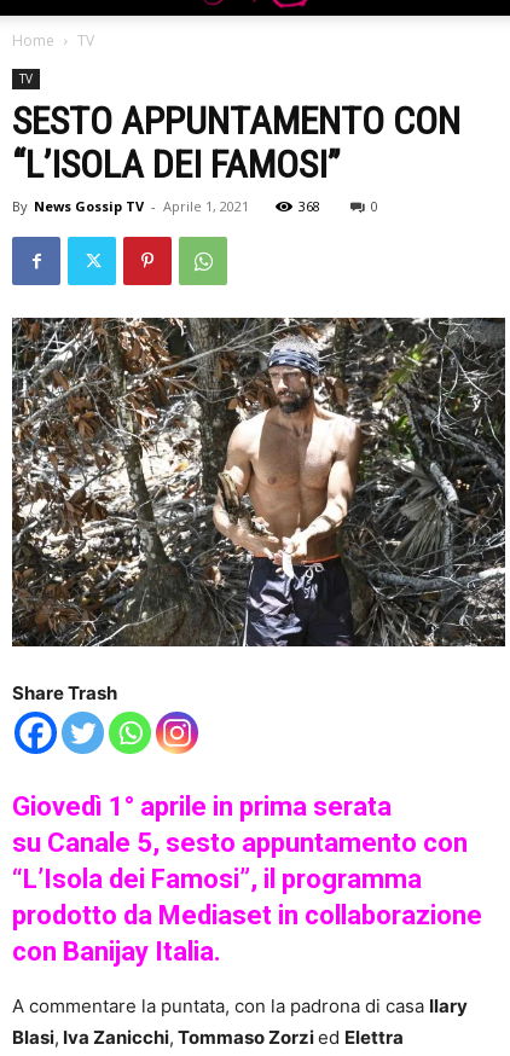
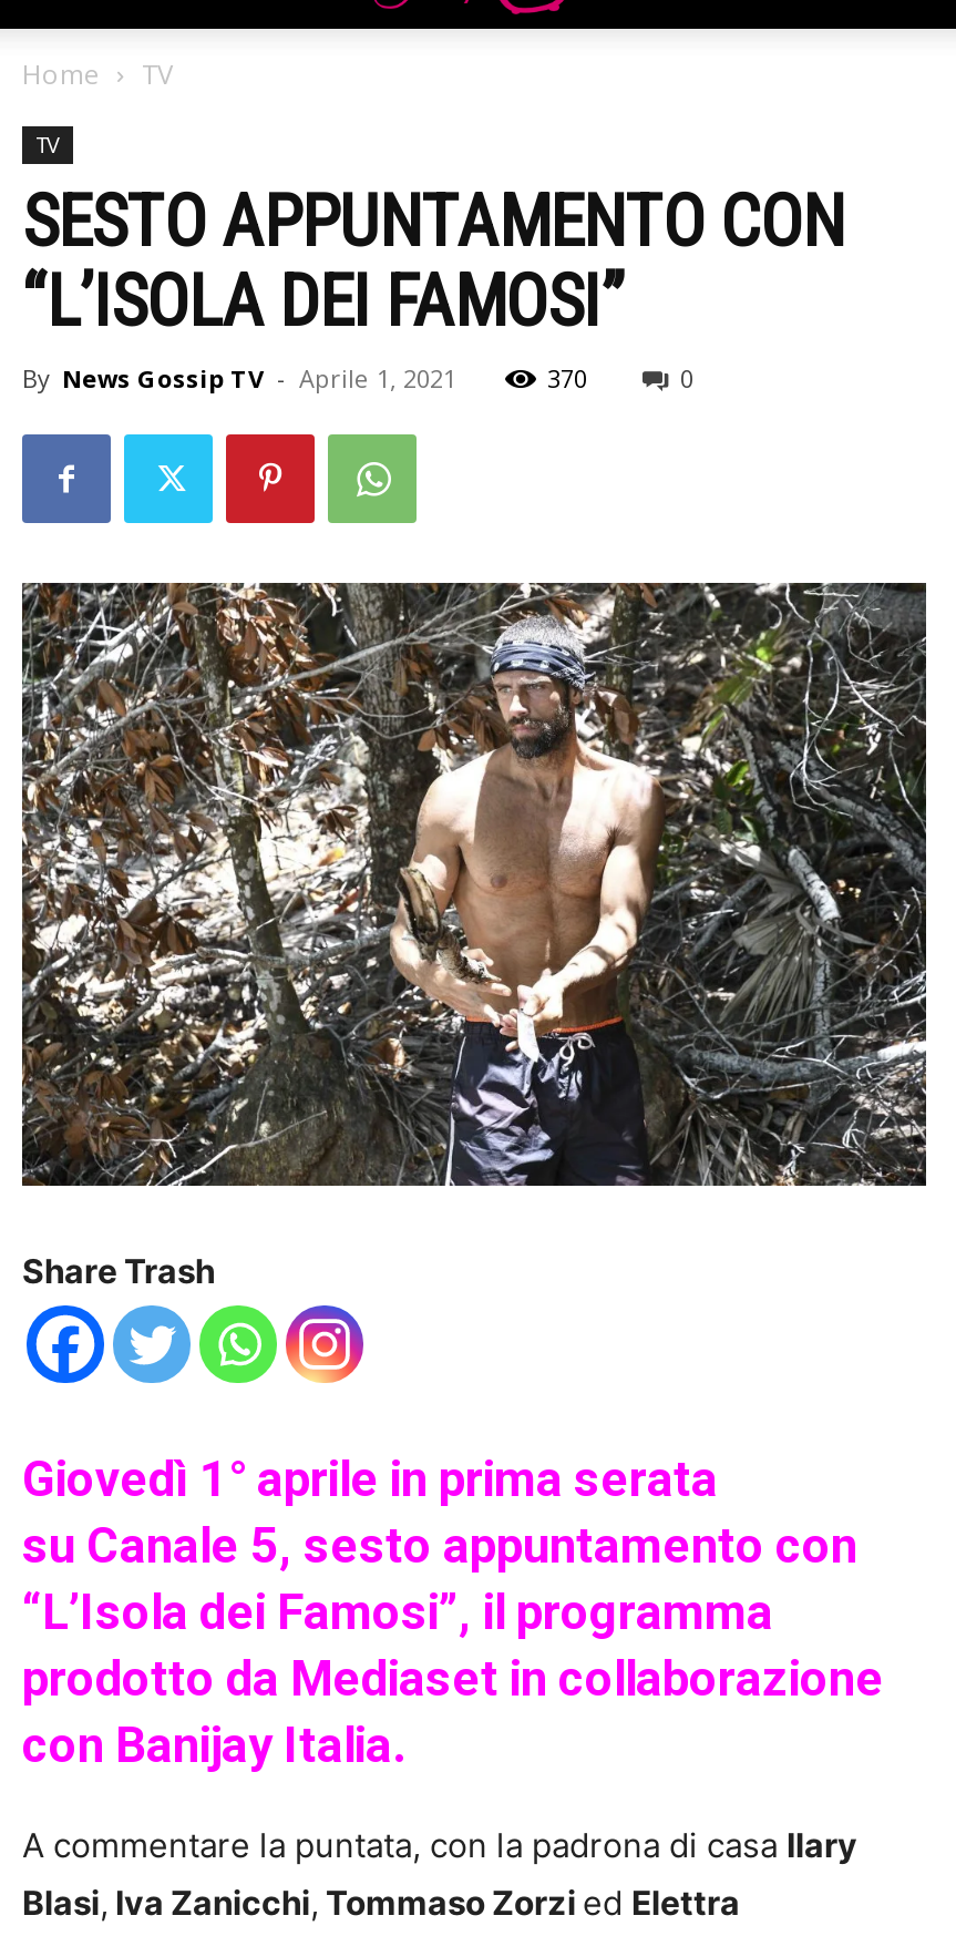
- 368
+ 370
